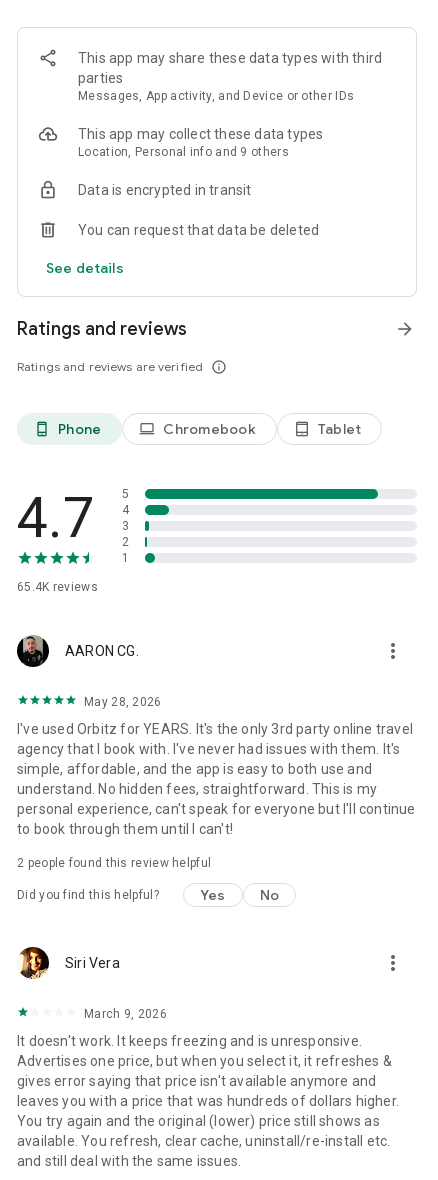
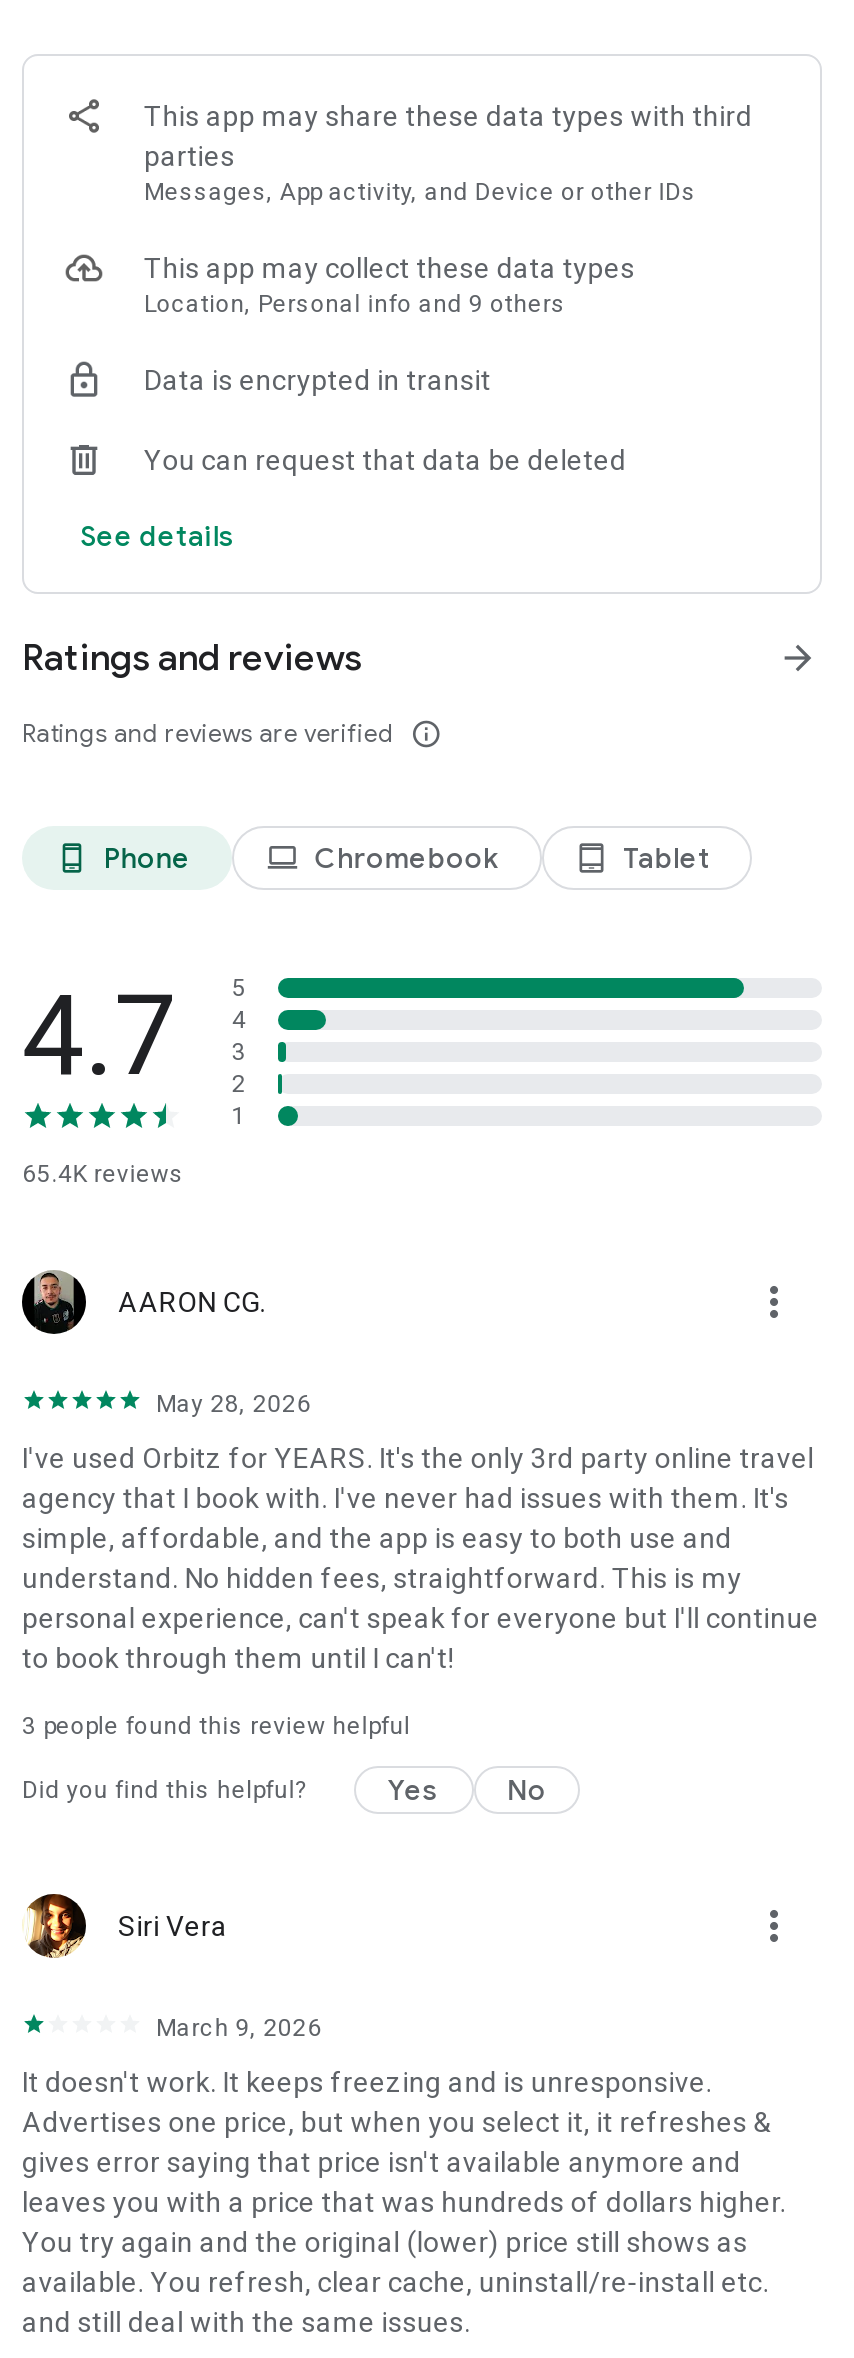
- 2 people found this review helpful
+ 3 people found this review helpful
